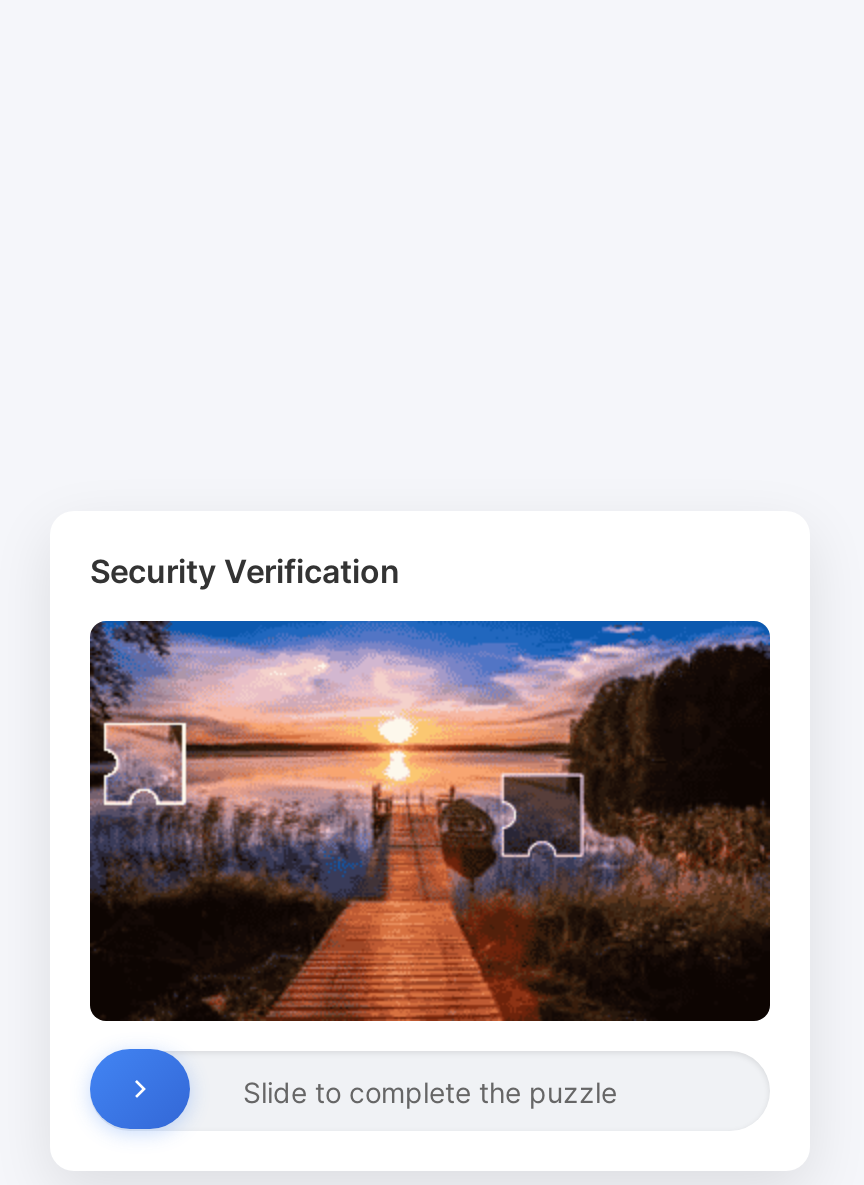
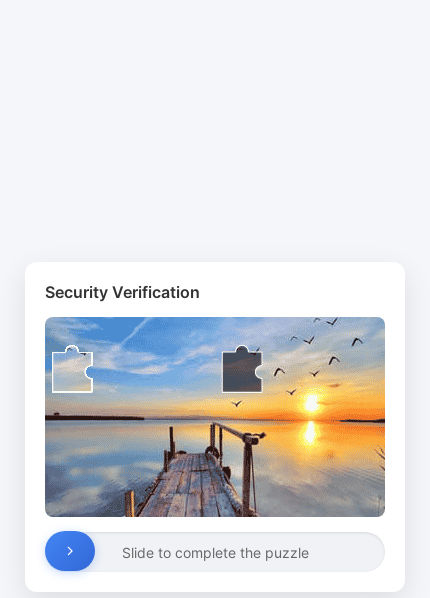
- [image]
+ [image]
